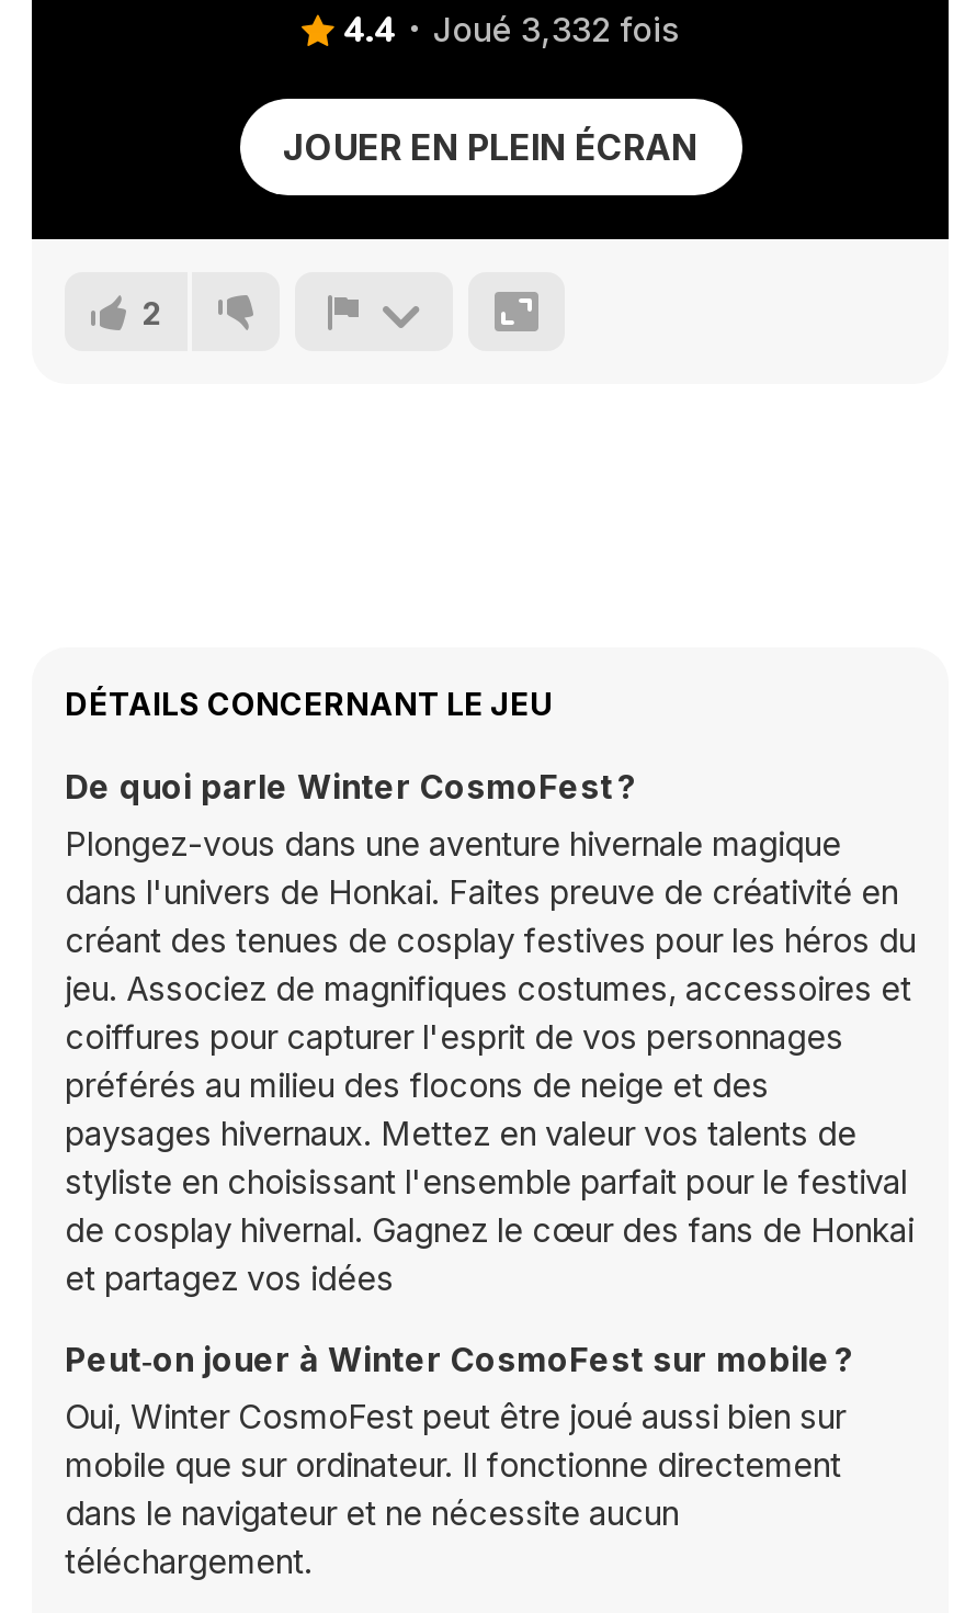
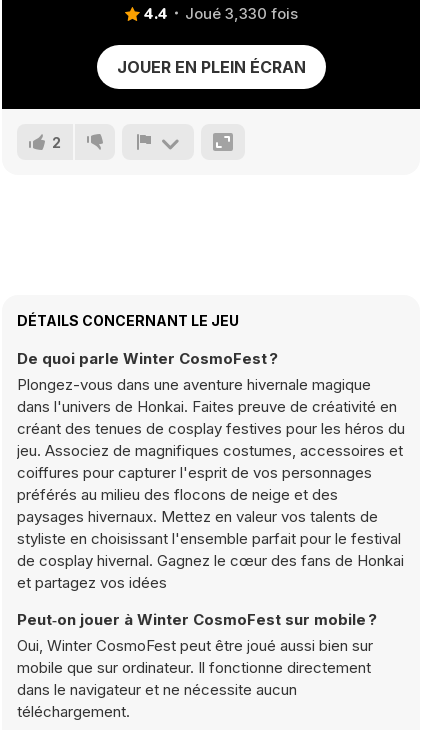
- 4.4 Joué 3,332 fois
+ 4.4 Joué 3,330 fois
